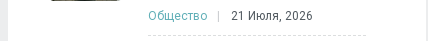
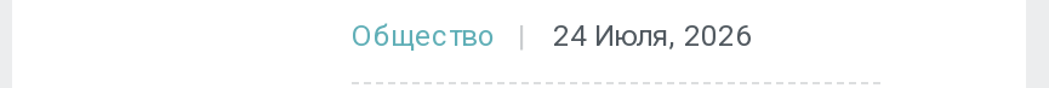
- Общество 21 Июля, 2026
+ Общество 24 Июля, 2026
